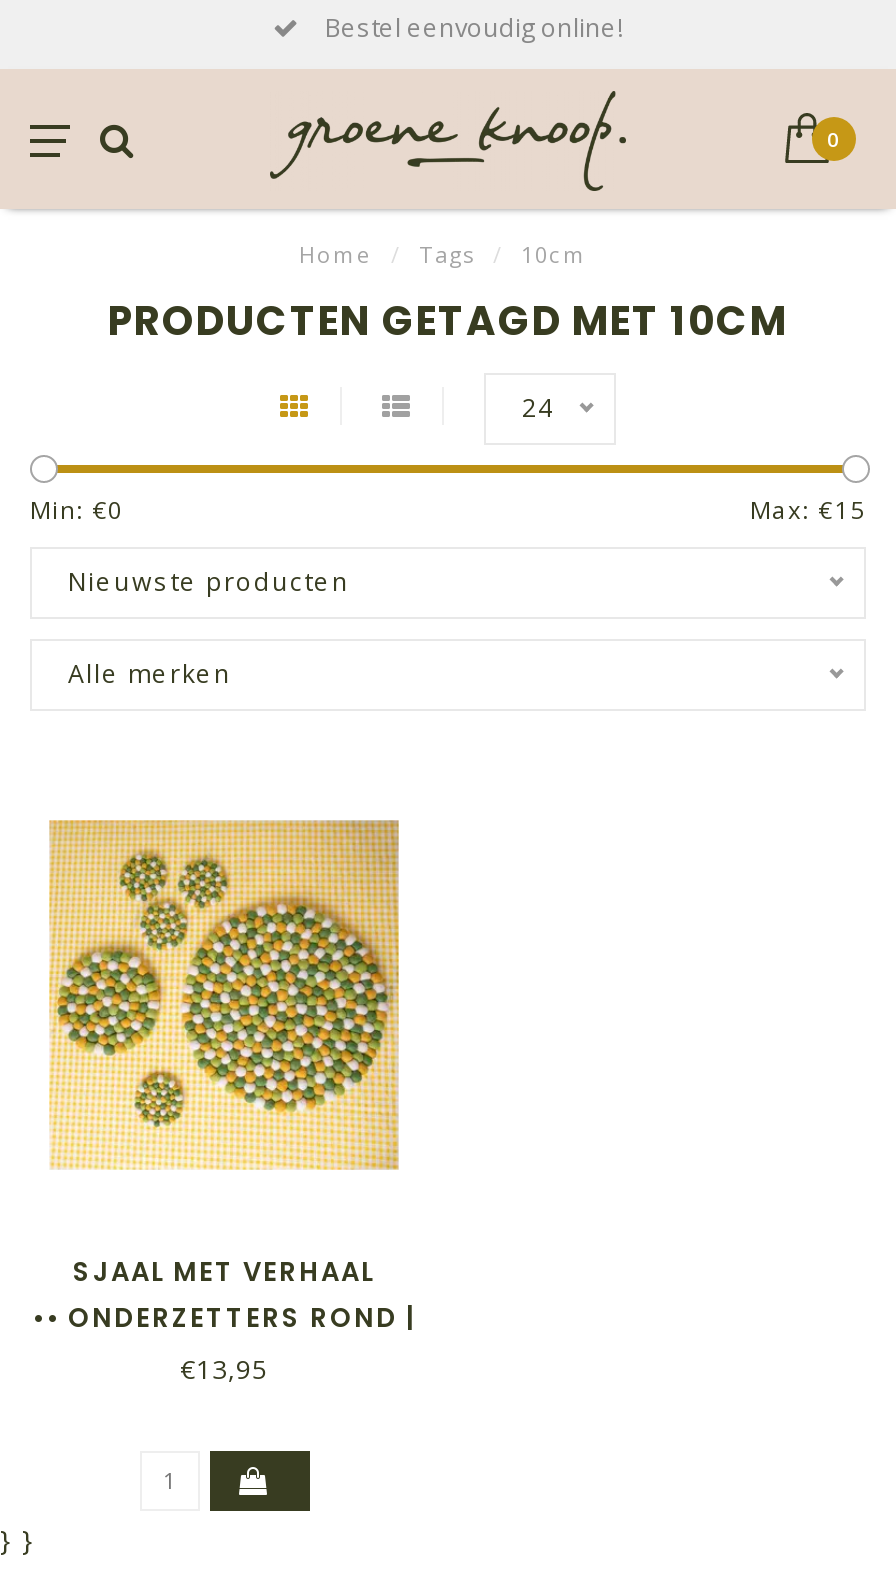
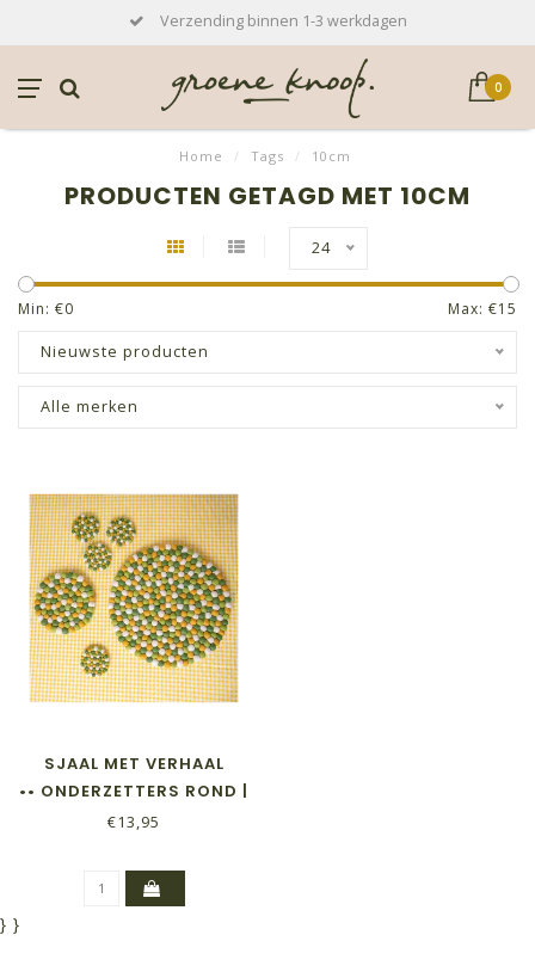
- Bestel eenvoudig online!
+ Verzending binnen 1-3 werkdagen
